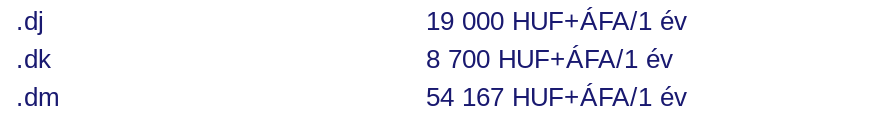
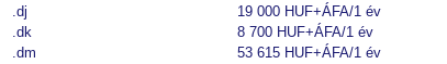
- 54 167 HUF+ÁFA/1 év
+ 53 615 HUF+ÁFA/1 év
